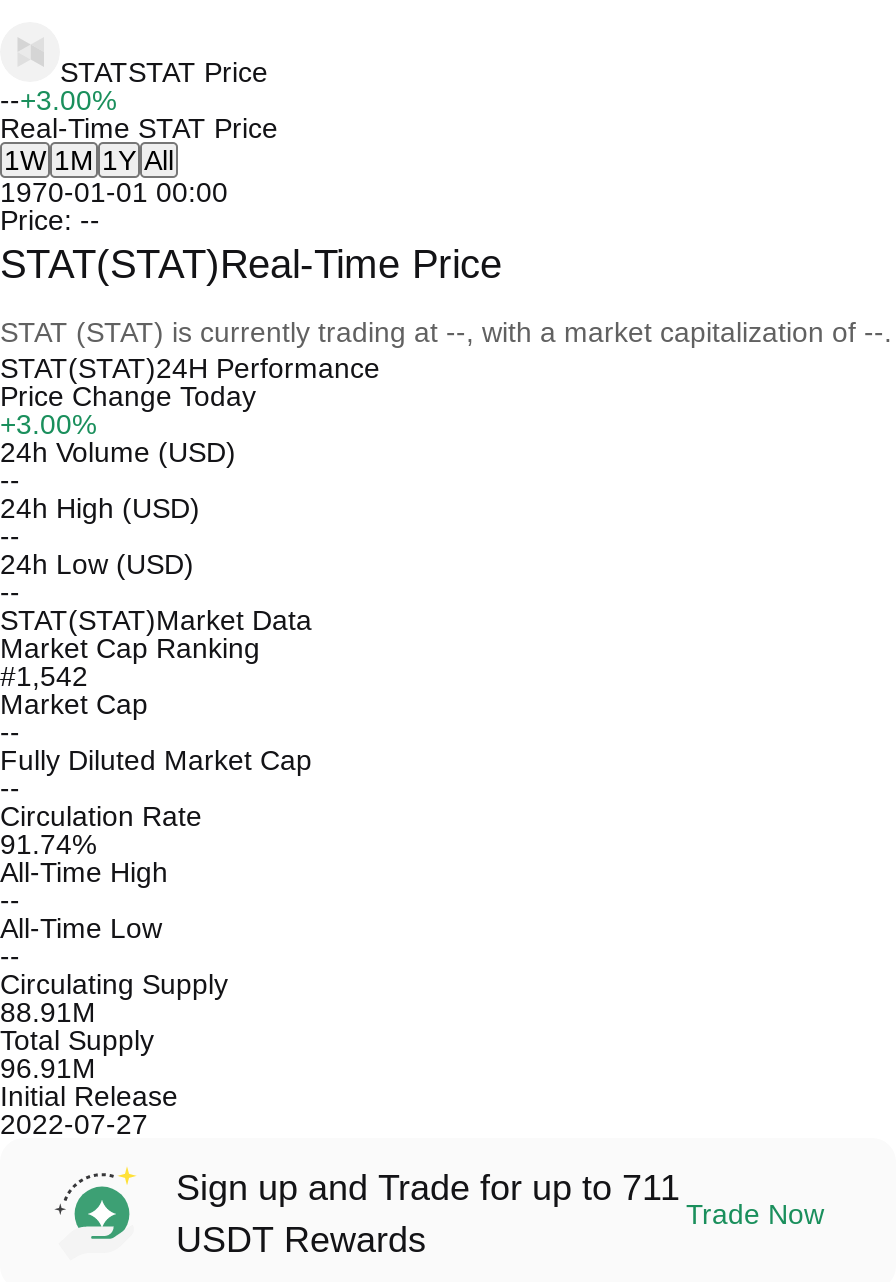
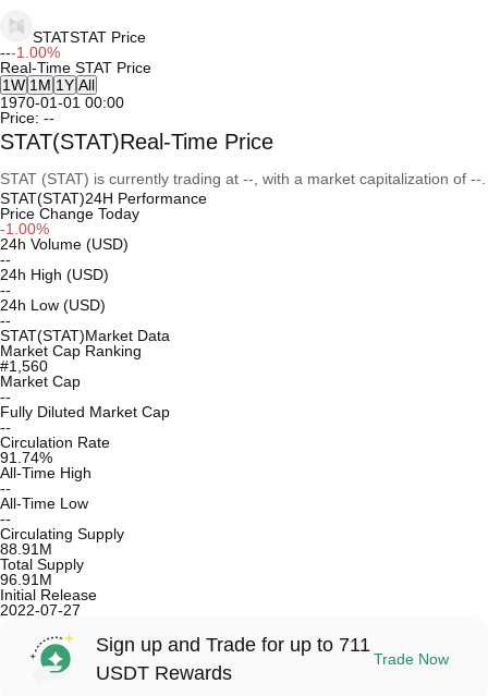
- --+3.00%
+ ---1.00%

- +3.00%
+ -1.00%

- #1,542
+ #1,560
